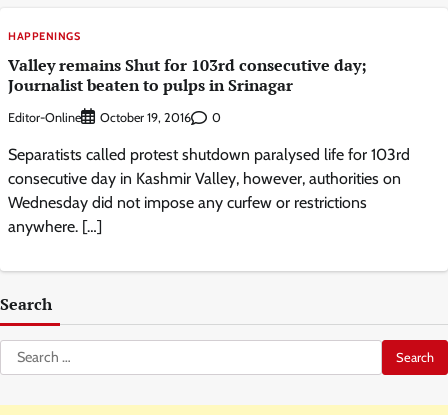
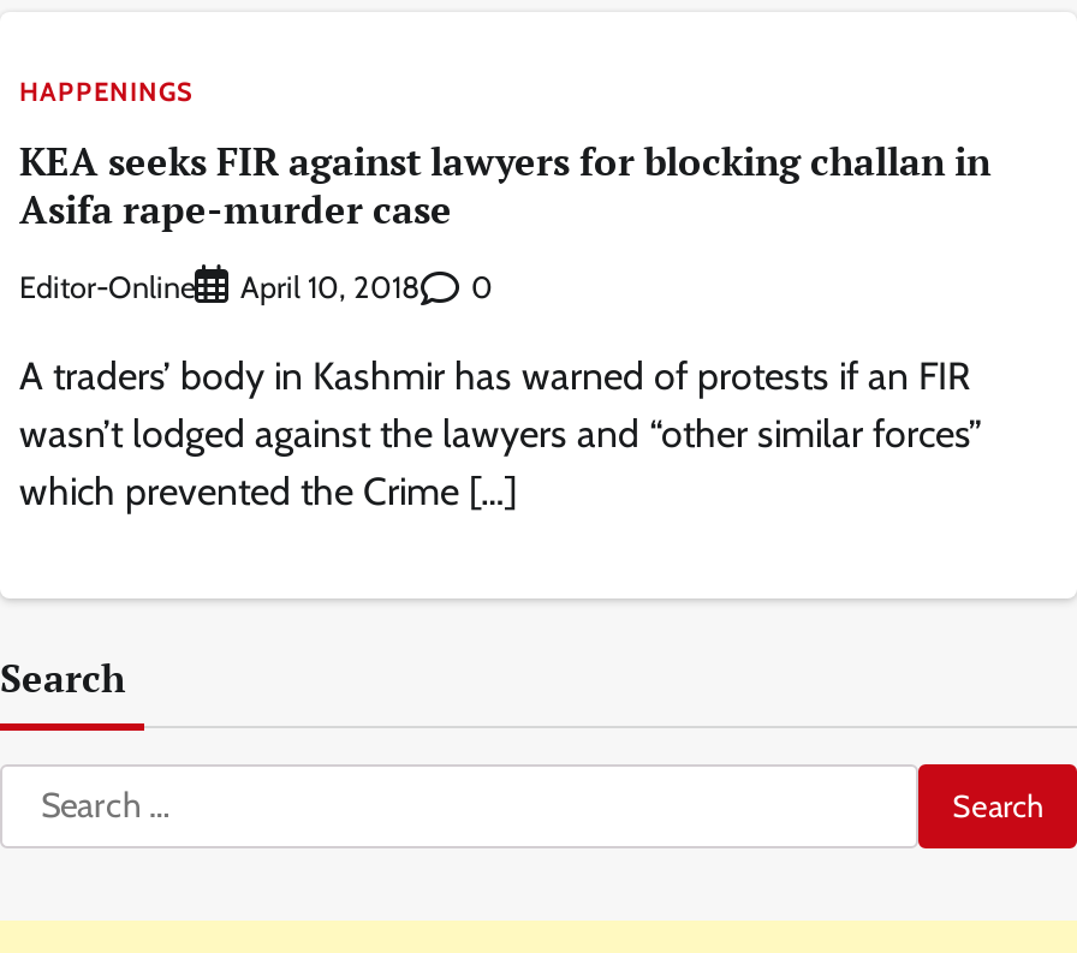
- Valley remains Shut for 103rd consecutive day;
- Journalist beaten to pulps in Srinagar
+ KEA seeks FIR against lawyers for blocking challan in
+ Asifa rape-murder case

- October 19, 2016
+ April 10, 2018

- Separatists called protest shutdown paralysed life for 103rd
- consecutive day in Kashmir Valley, however, authorities on
- Wednesday did not impose any curfew or restrictions
- anywhere. […]
+ A traders’ body in Kashmir has warned of protests if an FIR
+ wasn’t lodged against the lawyers and “other similar forces”
+ which prevented the Crime […]
